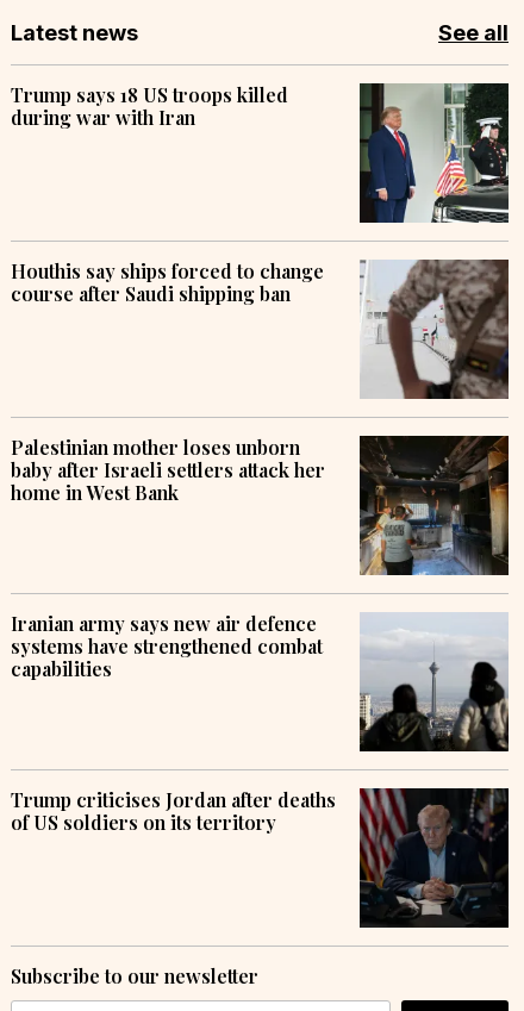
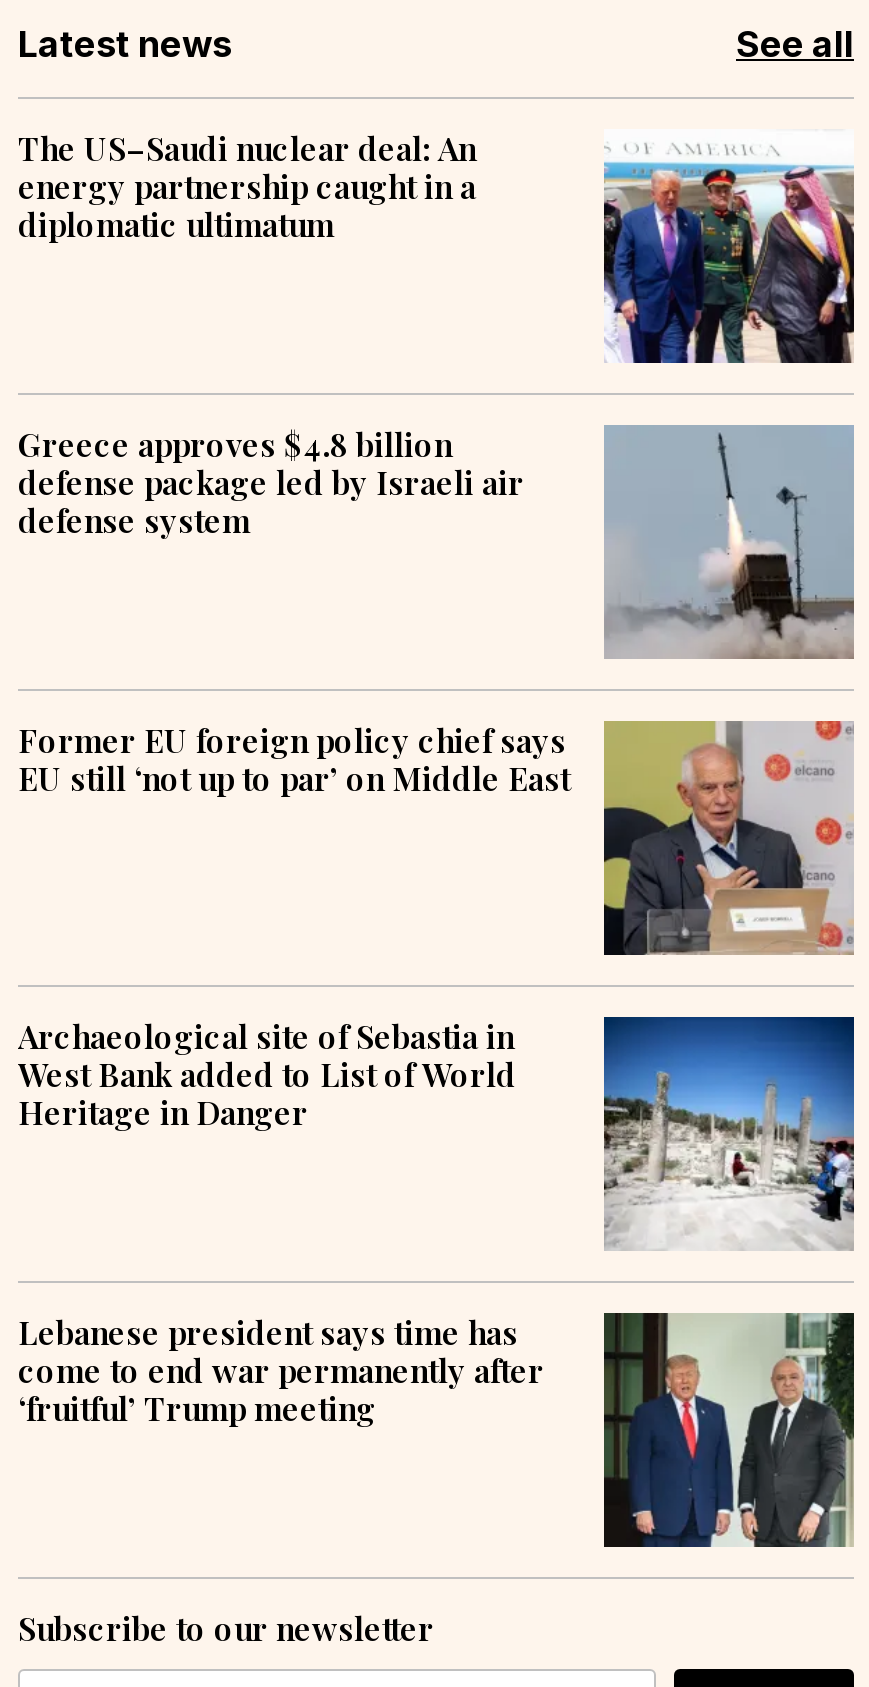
- Trump says 18 US troops killed
- during war with Iran
+ The US–Saudi nuclear deal: An
+ energy partnership caught in a
+ diplomatic ultimatum

- [image]
+ [image]

- [image]
- Houthis say ships forced to change
- course after Saudi shipping ban
+ [image]
+ Greece approves $4.8 billion
+ defense package led by Israeli air
+ defense system

- [image]
- Palestinian mother loses unborn
- baby after Israeli settlers attack her
- home in West Bank
+ [image]
+ Former EU foreign policy chief says
+ EU still ‘not up to par’ on Middle East

- Iranian army says new air defence
- systems have strengthened combat
- capabilities
+ Archaeological site of Sebastia in
+ West Bank added to List of World
+ Heritage in Danger

- [image]
+ [image]

- [image]
- Trump criticises Jordan after deaths
- of US soldiers on its territory
+ [image]
+ Lebanese president says time has
+ come to end war permanently after
+ ‘fruitful’ Trump meeting
